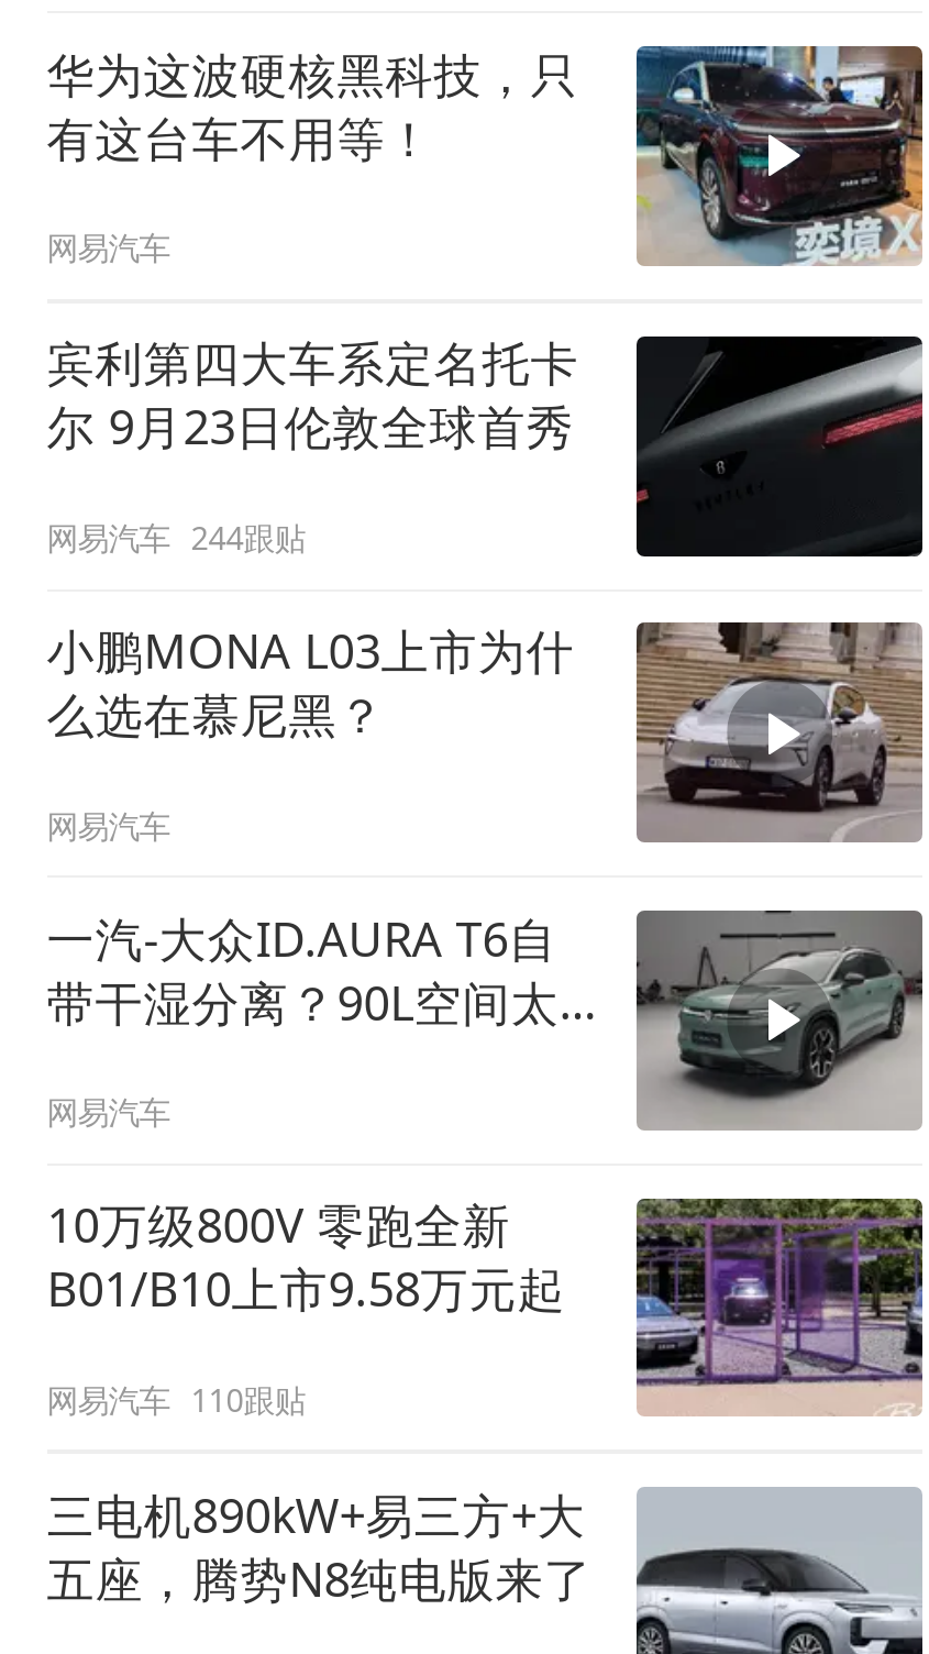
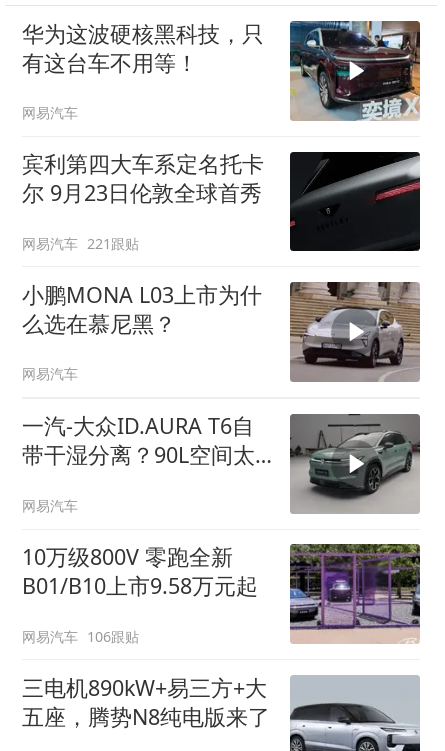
- 网易汽车 244跟贴
+ 网易汽车 221跟贴

- 网易汽车 110跟贴
+ 网易汽车 106跟贴
